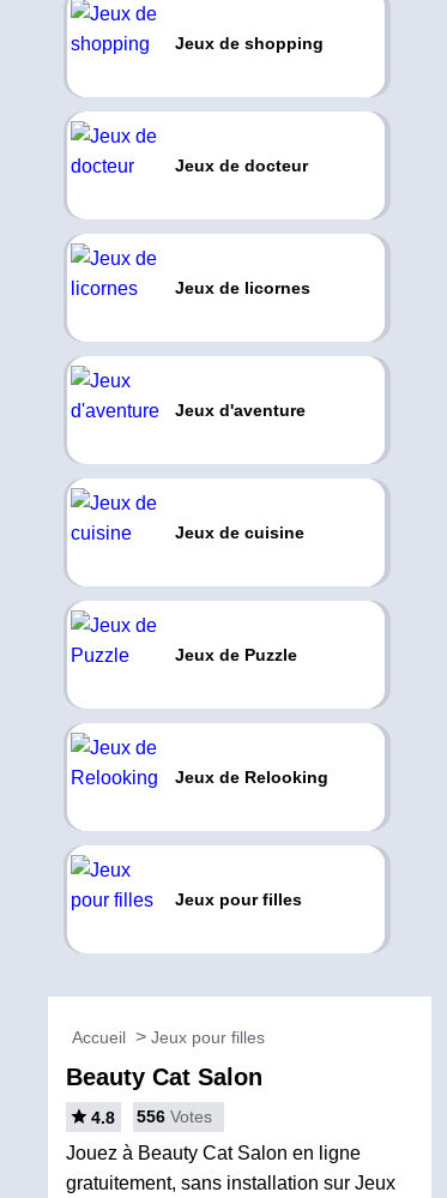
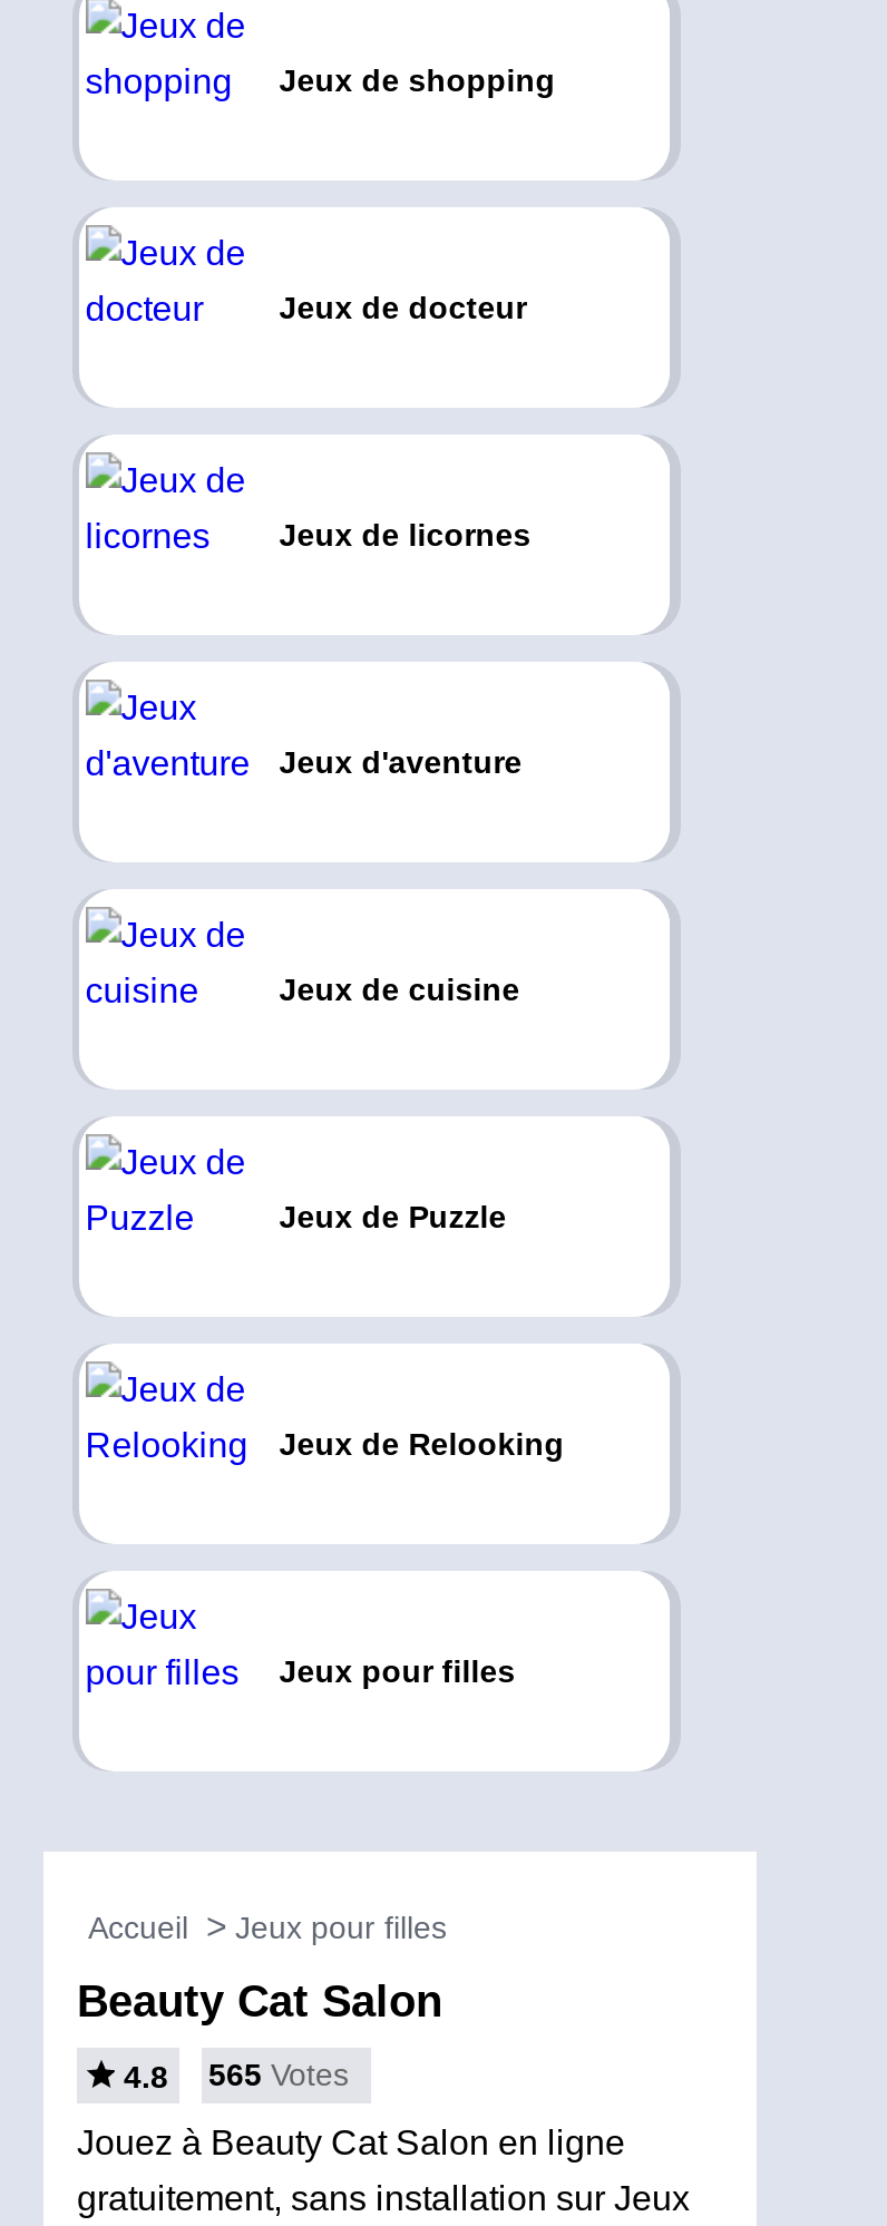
- 4.8 556 Votes
+ 4.8 565 Votes
